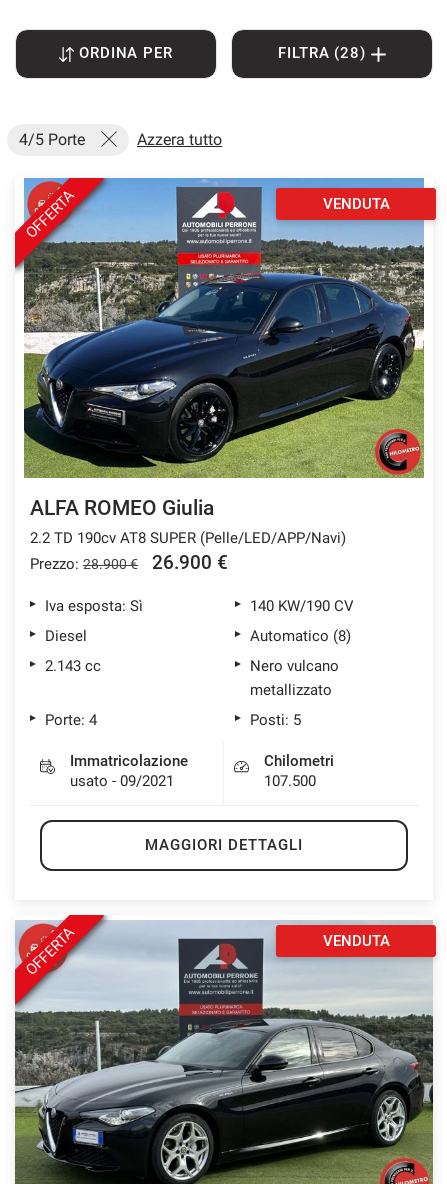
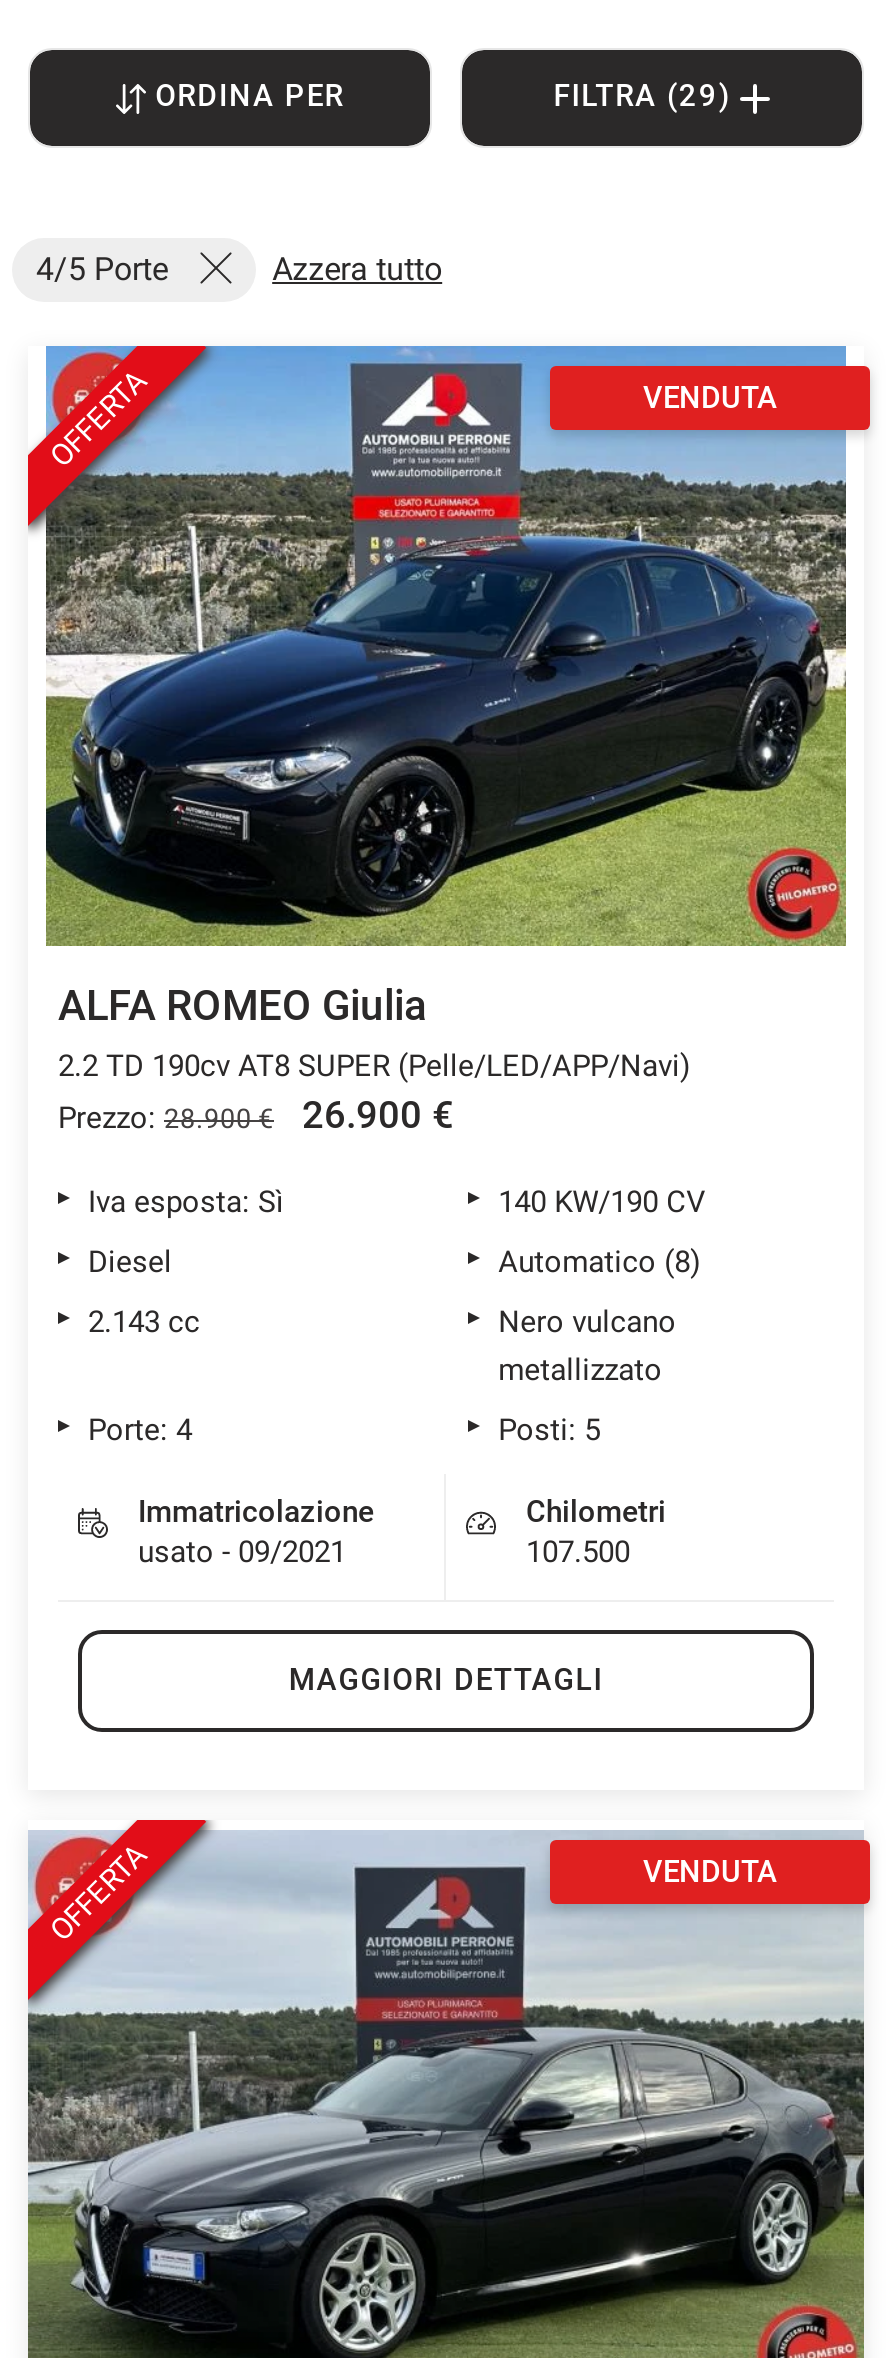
- FILTRA (28)
+ FILTRA (29)
